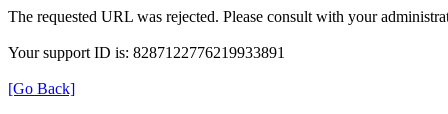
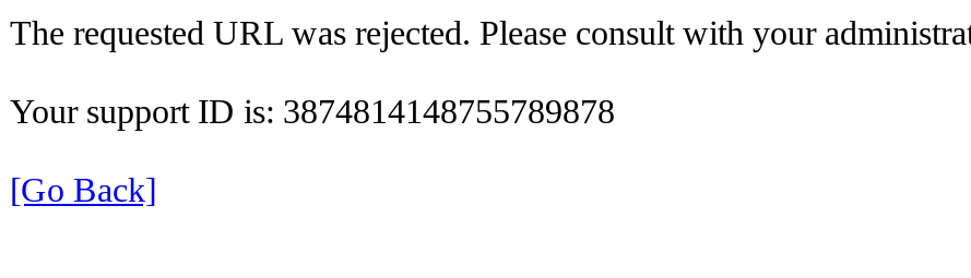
- Your support ID is: 8287122776219933891
+ Your support ID is: 3874814148755789878
